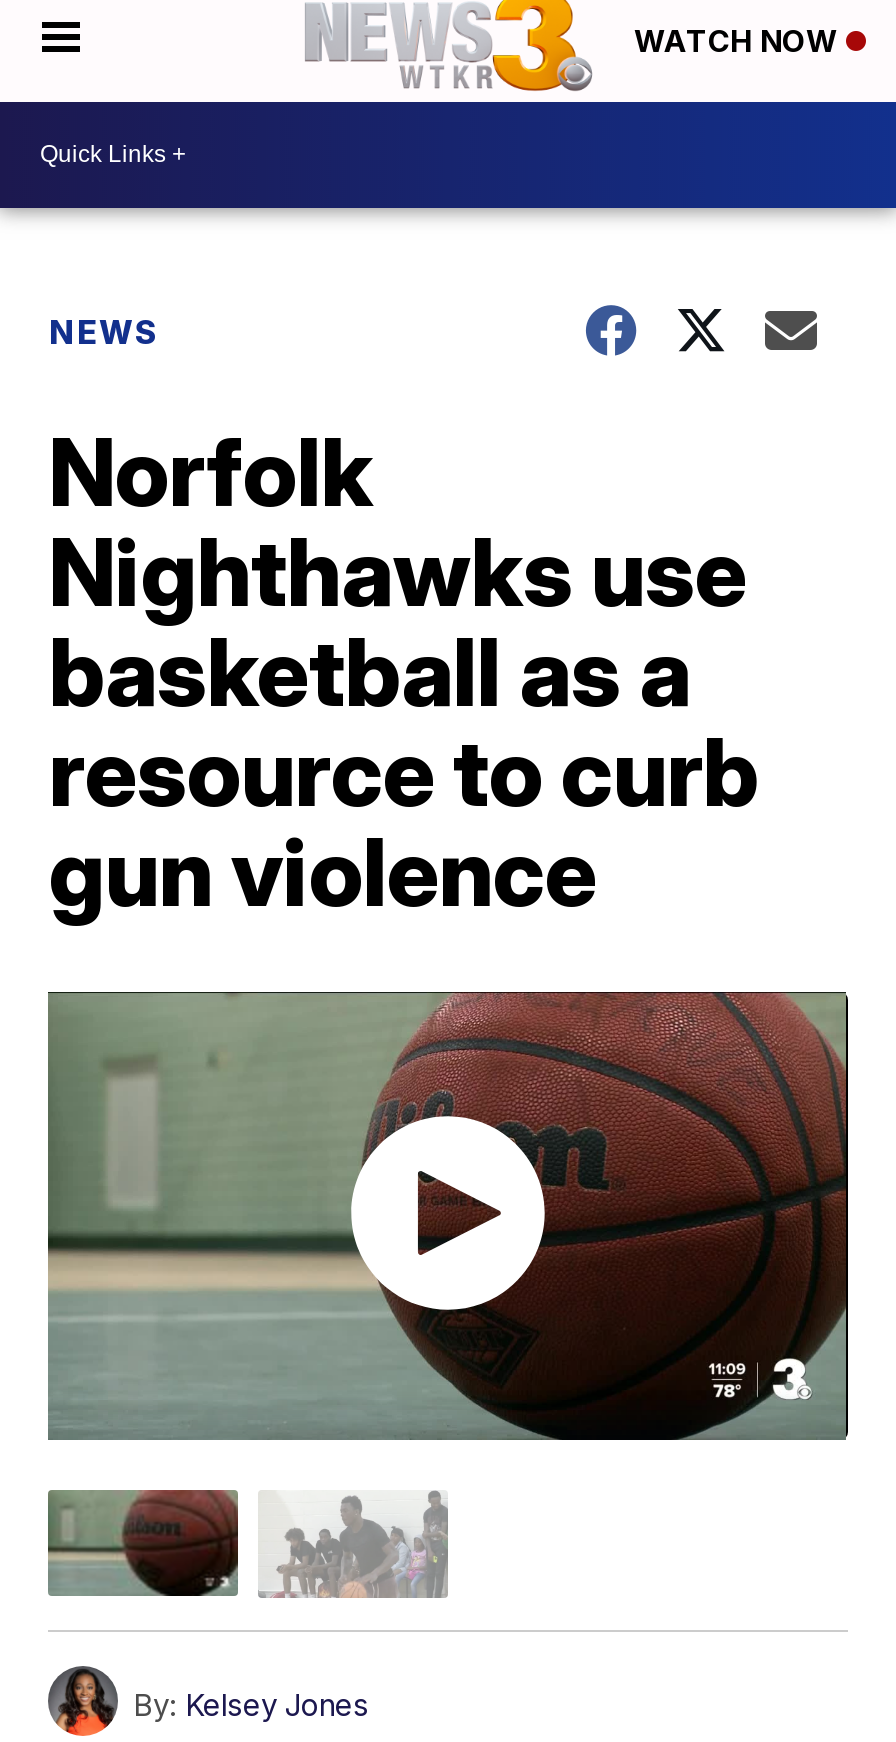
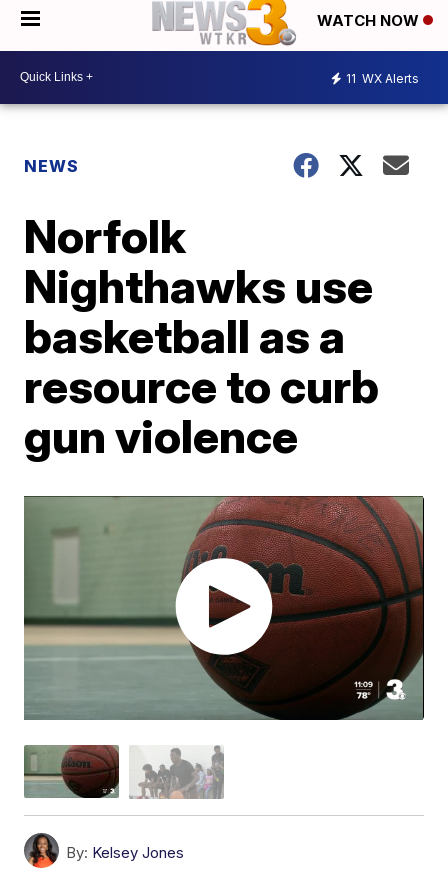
+ 11 WX Alerts
